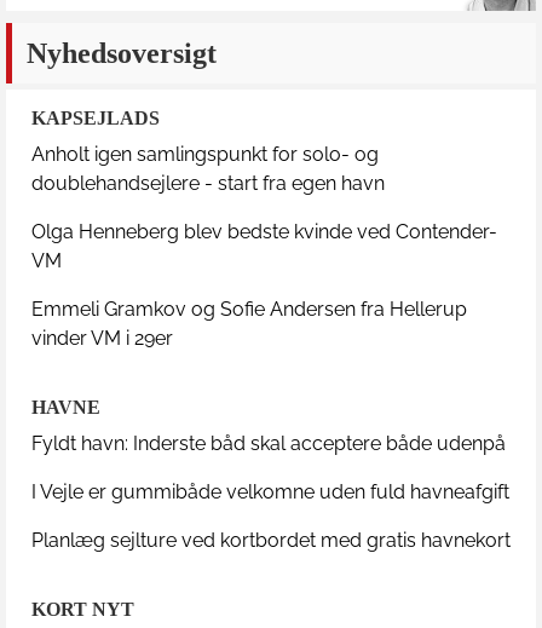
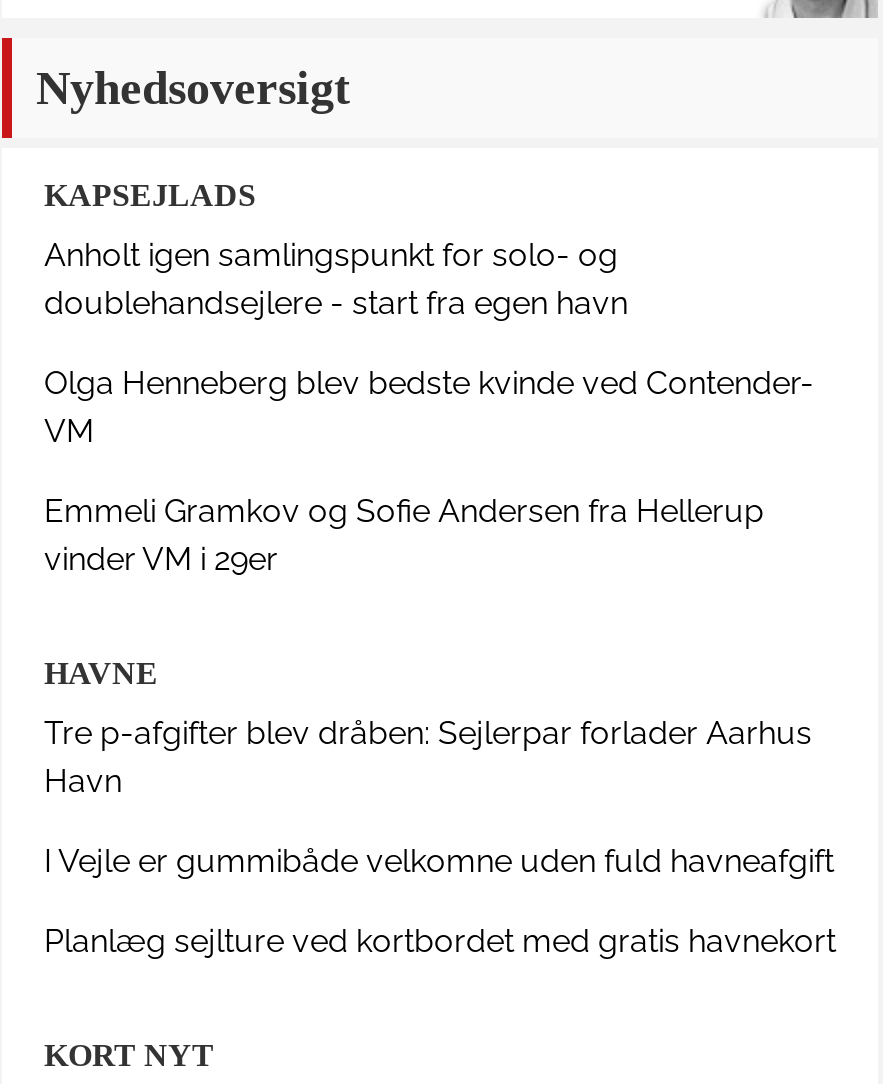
- Fyldt havn: Inderste båd skal acceptere både udenpå
+ Tre p-afgifter blev dråben: Sejlerpar forlader Aarhus
+ Havn
